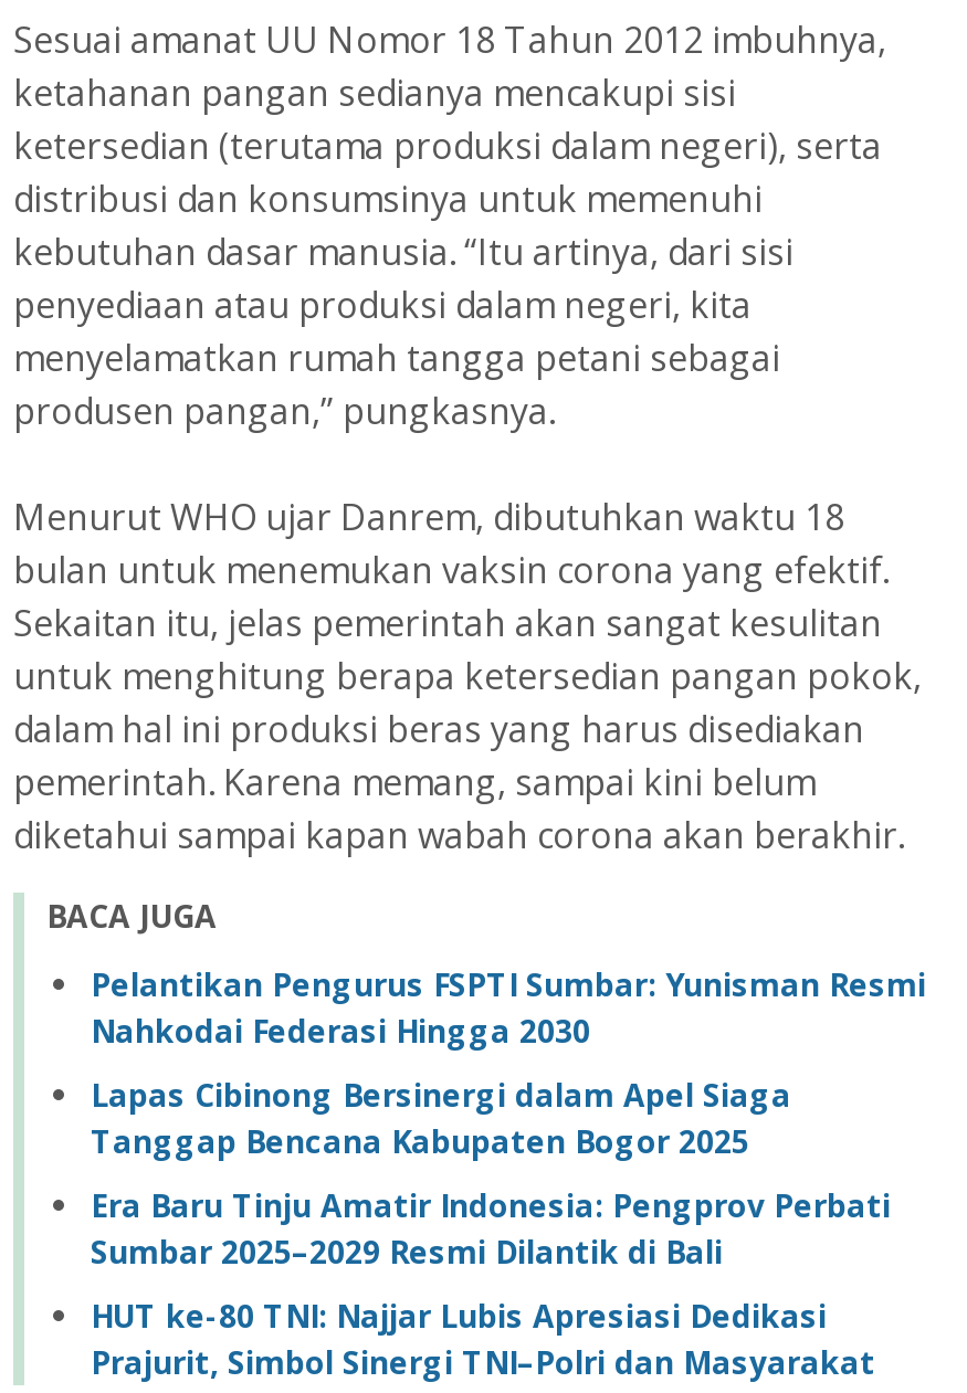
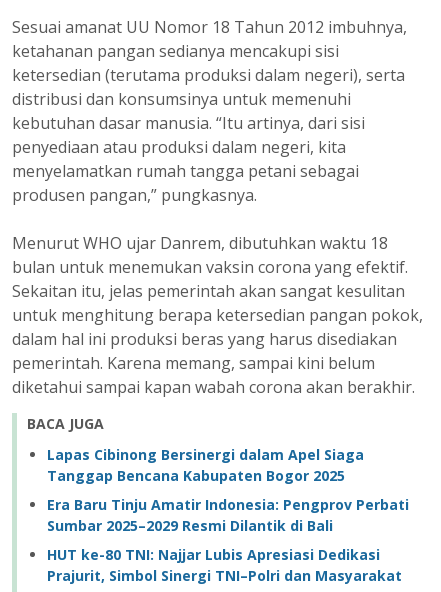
- Pelantikan Pengurus FSPTI Sumbar: Yunisman Resmi
- Nahkodai Federasi Hingga 2030
